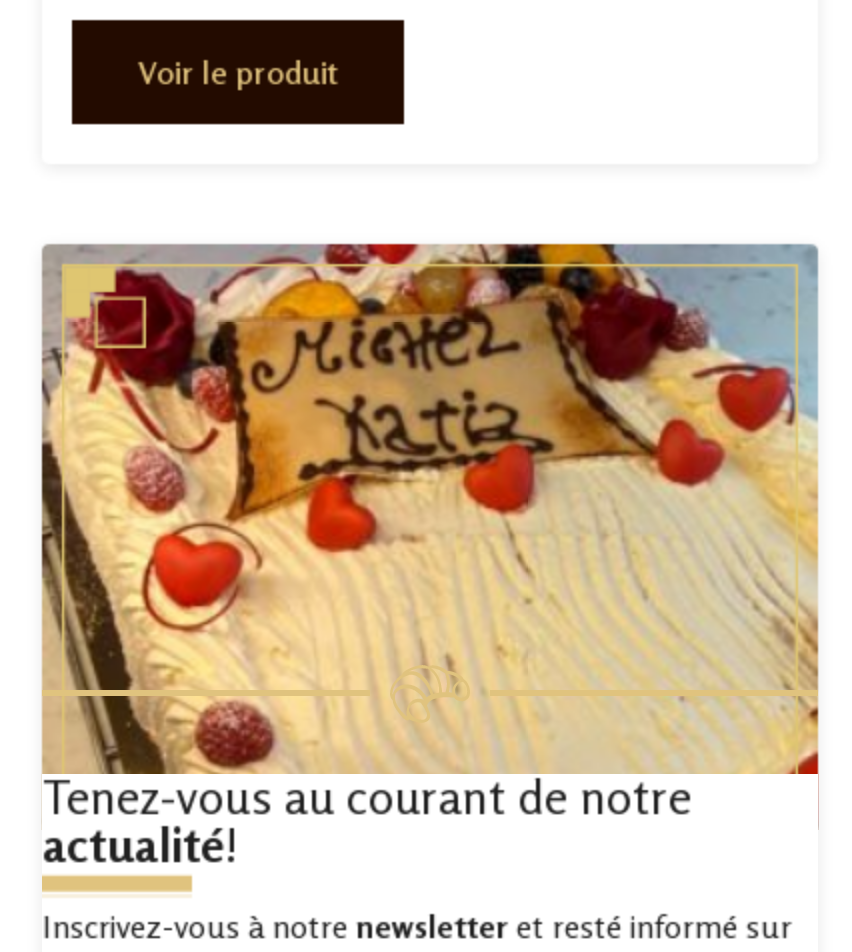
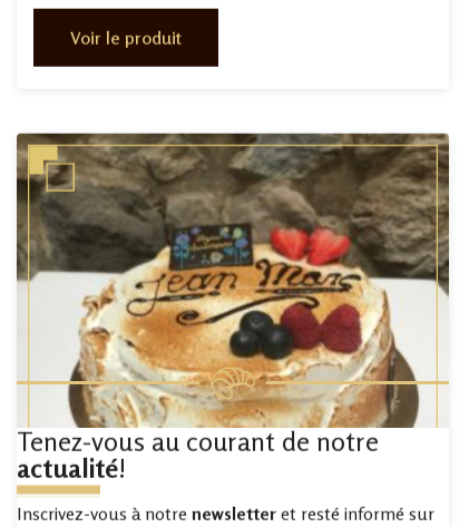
- [image]
+ [image]
